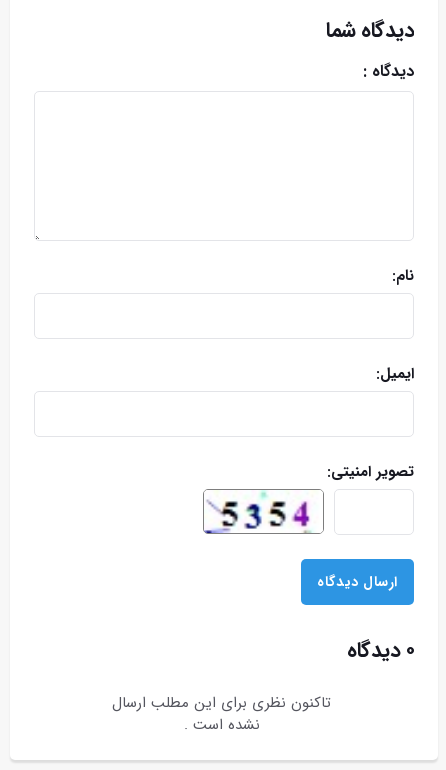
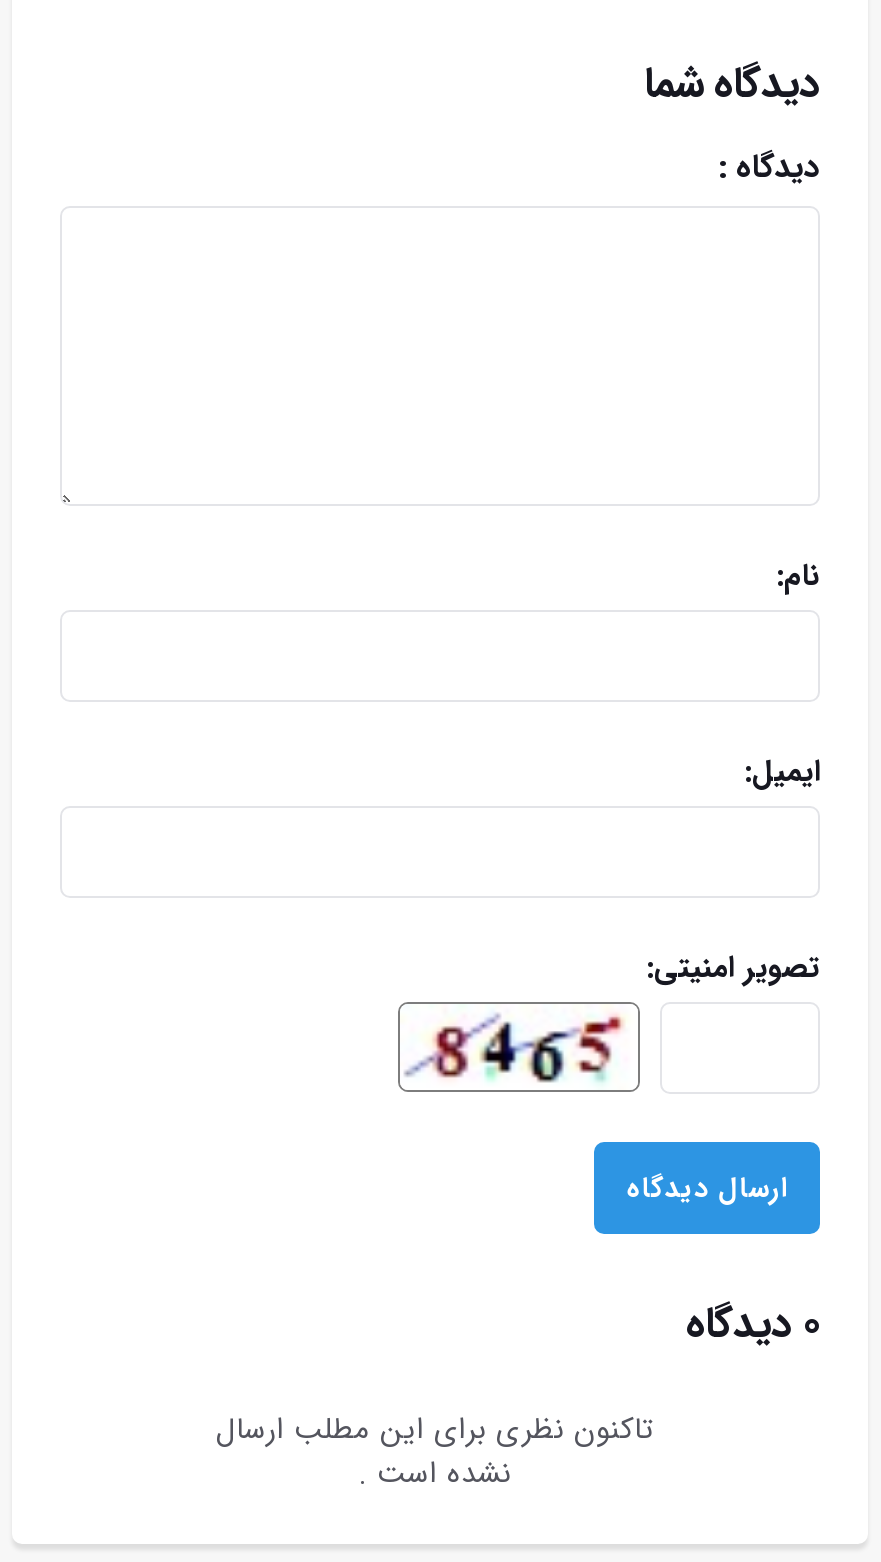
- [image]
+ [image]
